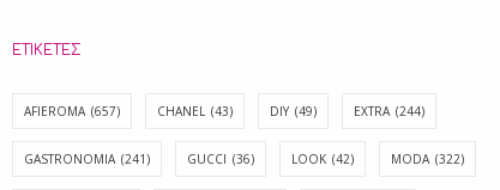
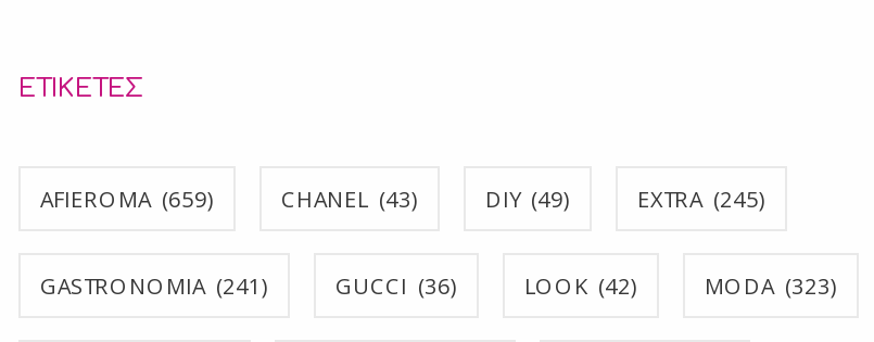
- AFIEROMA (657)
+ AFIEROMA (659)

- EXTRA (244)
+ EXTRA (245)

- MODA (322)
+ MODA (323)
